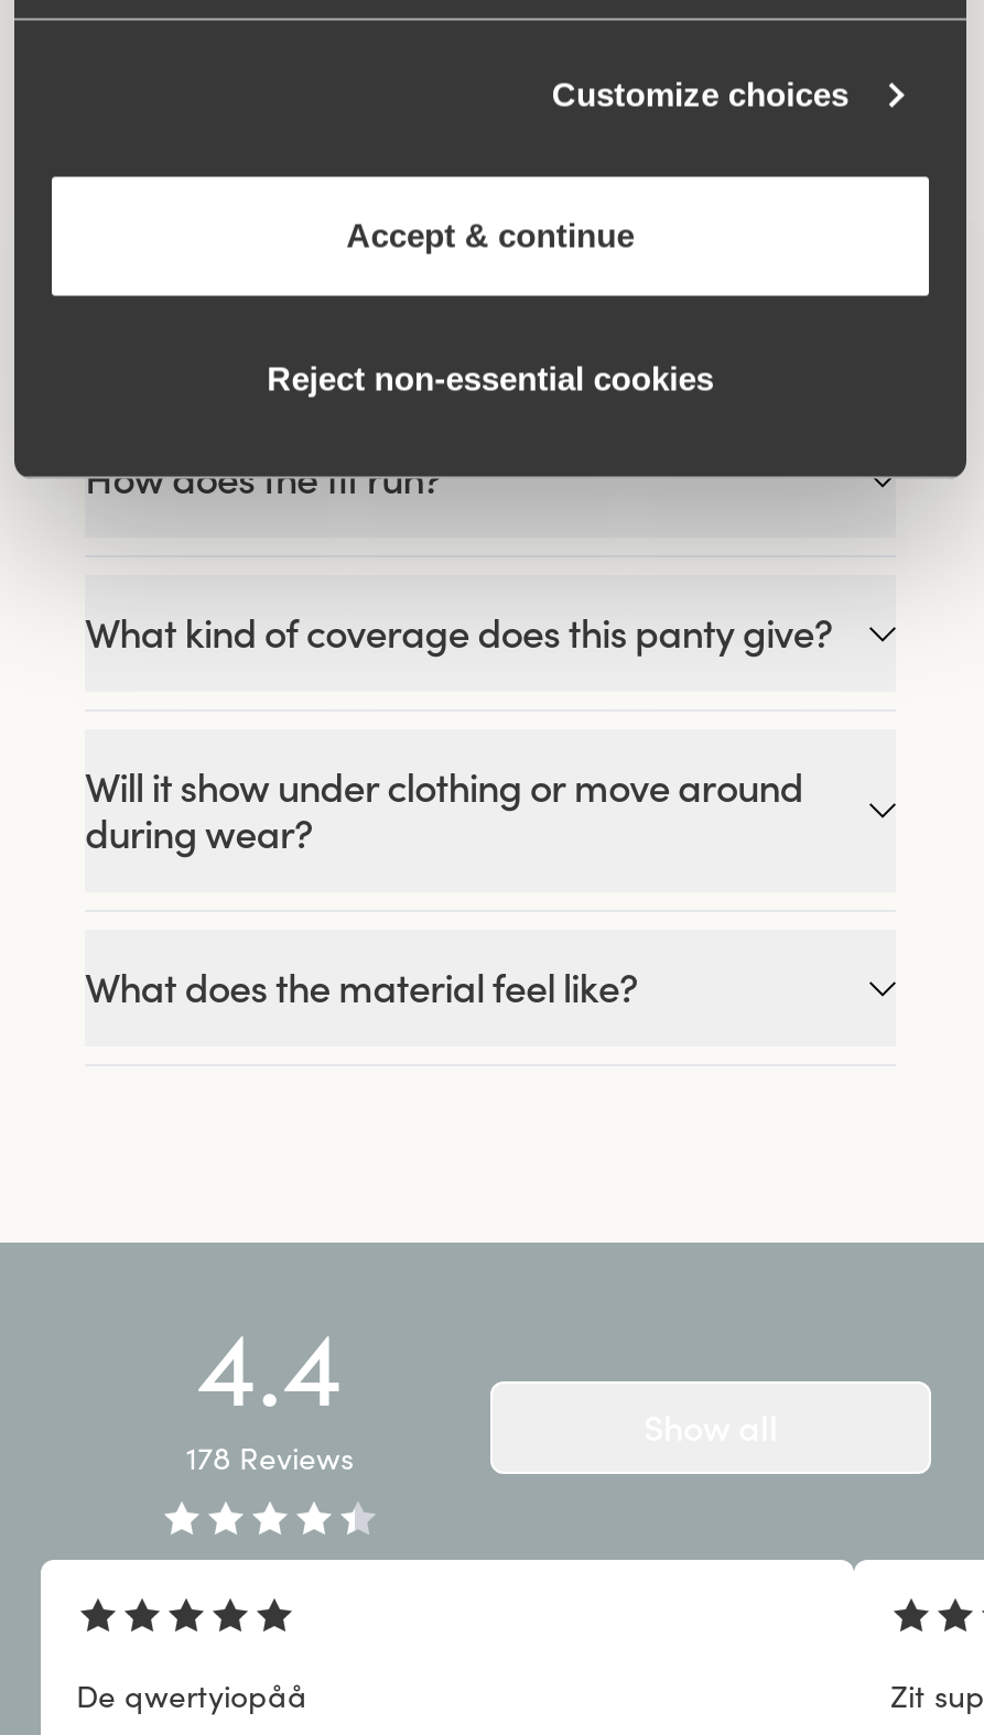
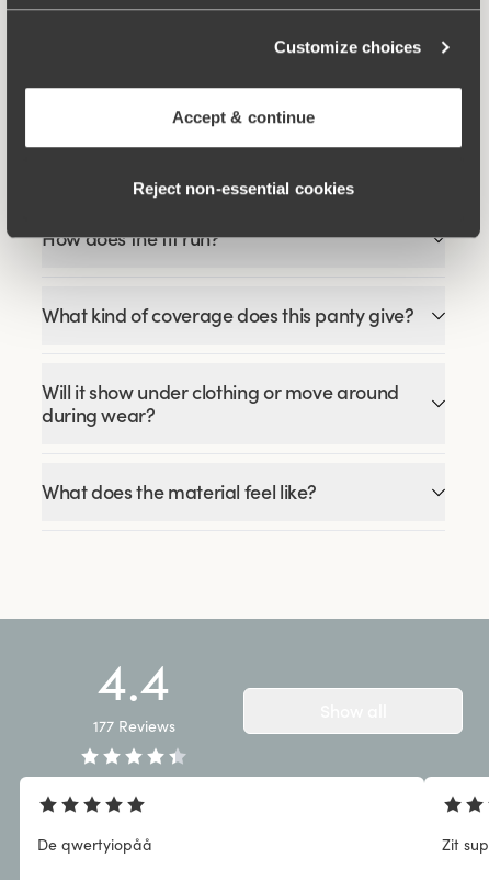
- 178 Reviews
+ 177 Reviews
